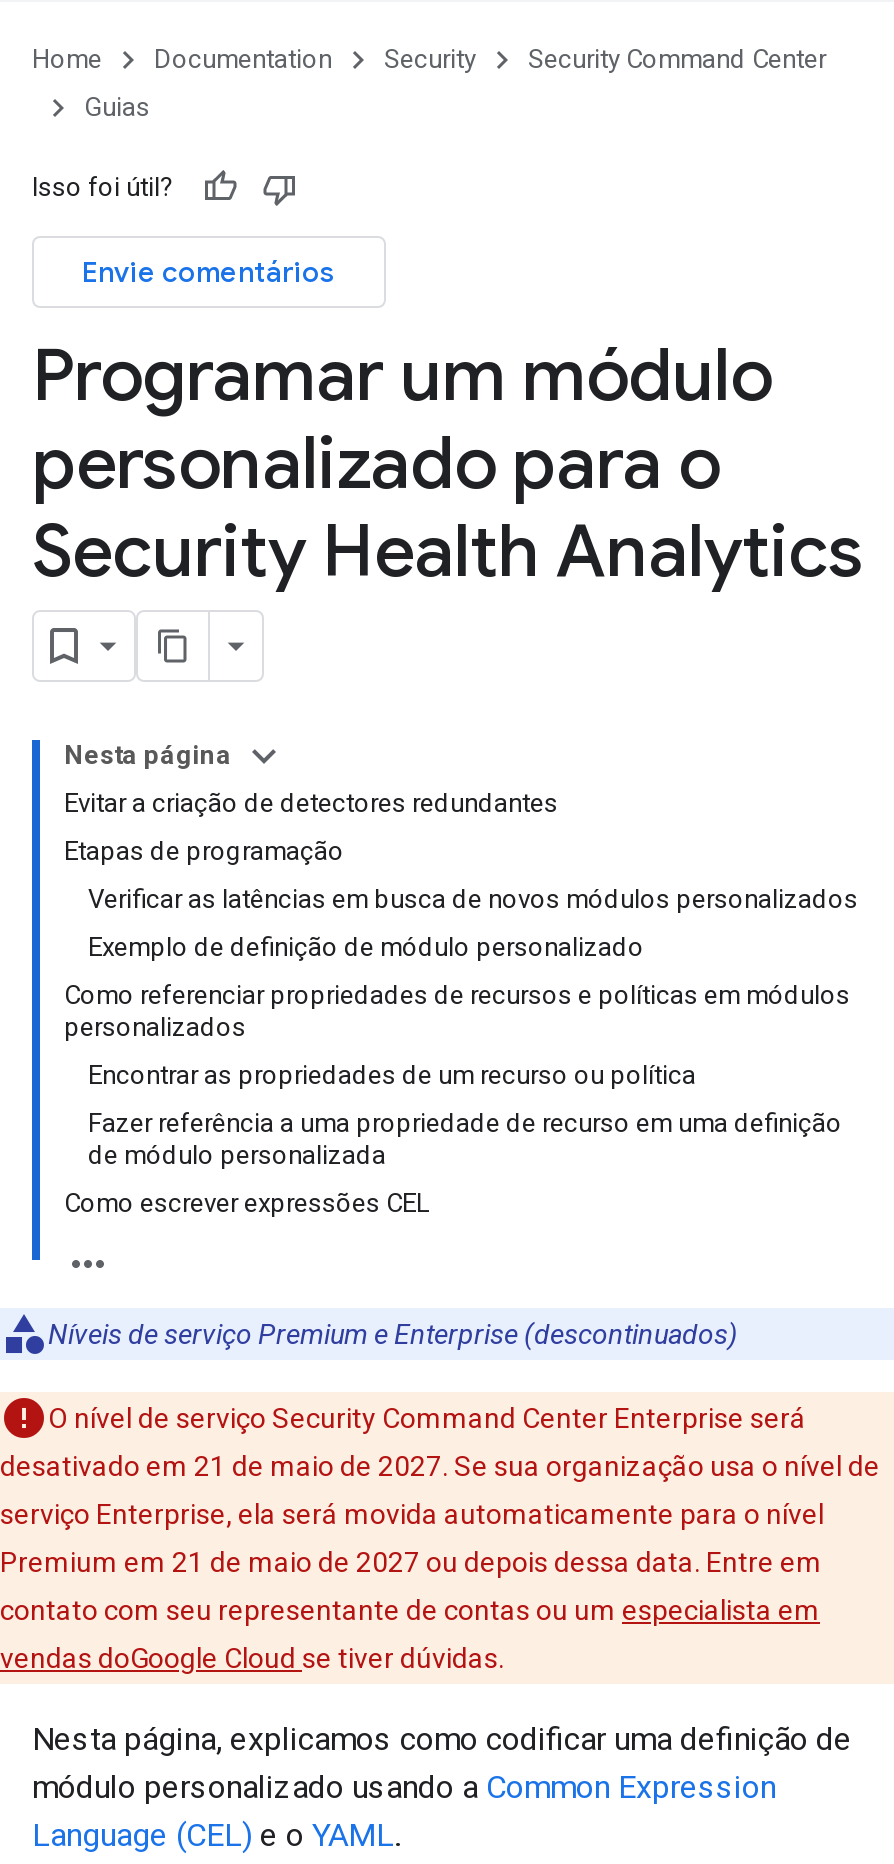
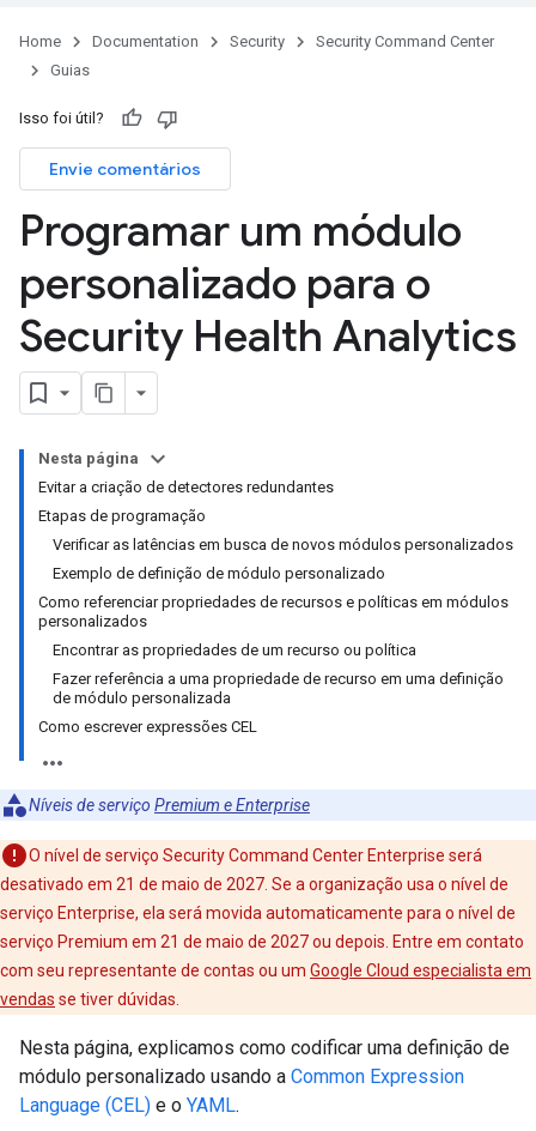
- Níveis de serviço Premium e Enterprise (descontinuados)
+ Níveis de serviço Premium e Enterprise

- desativado em 21 de maio de 2027. Se sua organização usa o nível de
+ desativado em 21 de maio de 2027. Se a organização usa o nível de

- serviço Enterprise, ela será movida automaticamente para o nível
+ serviço Enterprise, ela será movida automaticamente para o nível de

- Premium em 21 de maio de 2027 ou depois dessa data. Entre em
+ serviço Premium em 21 de maio de 2027 ou depois. Entre em contato

- contato com seu representante de contas ou um especialista em
+ com seu representante de contas ou um Google Cloud especialista em

- vendas doGoogle Cloud se tiver dúvidas.
+ vendas se tiver dúvidas.
